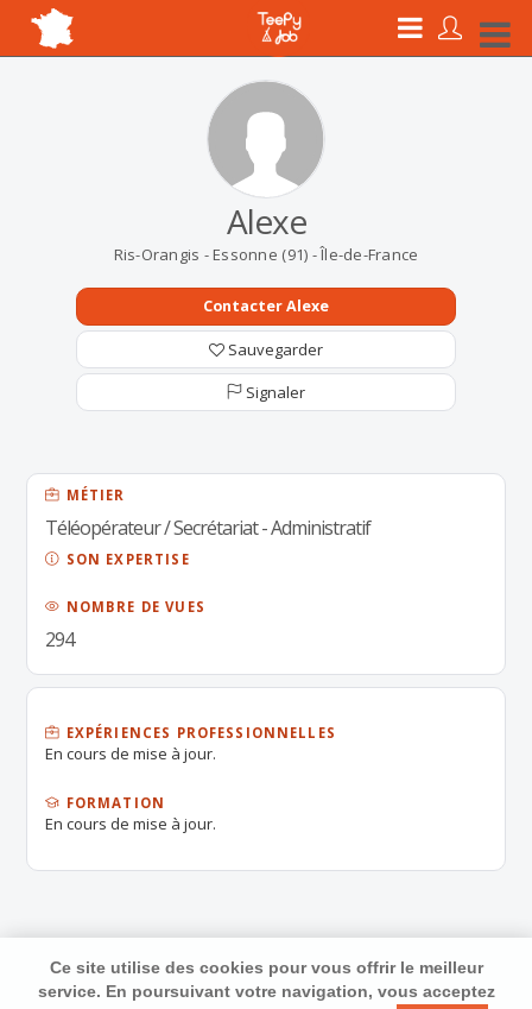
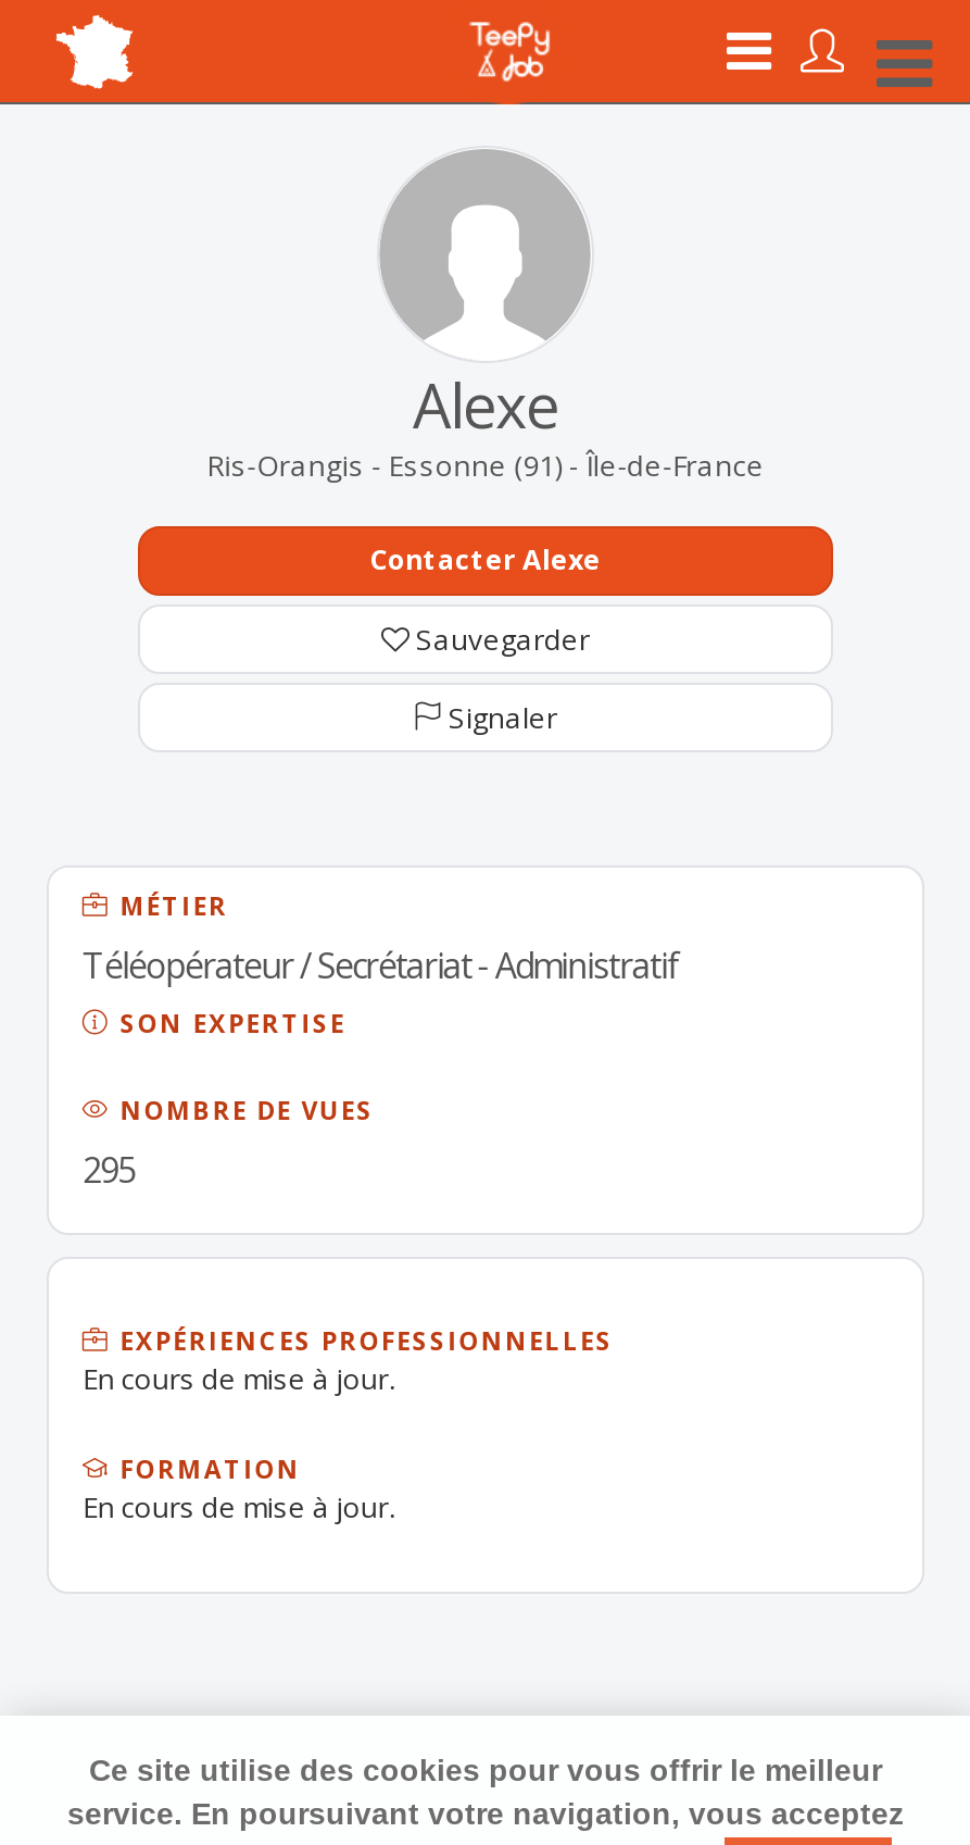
- 294
+ 295
